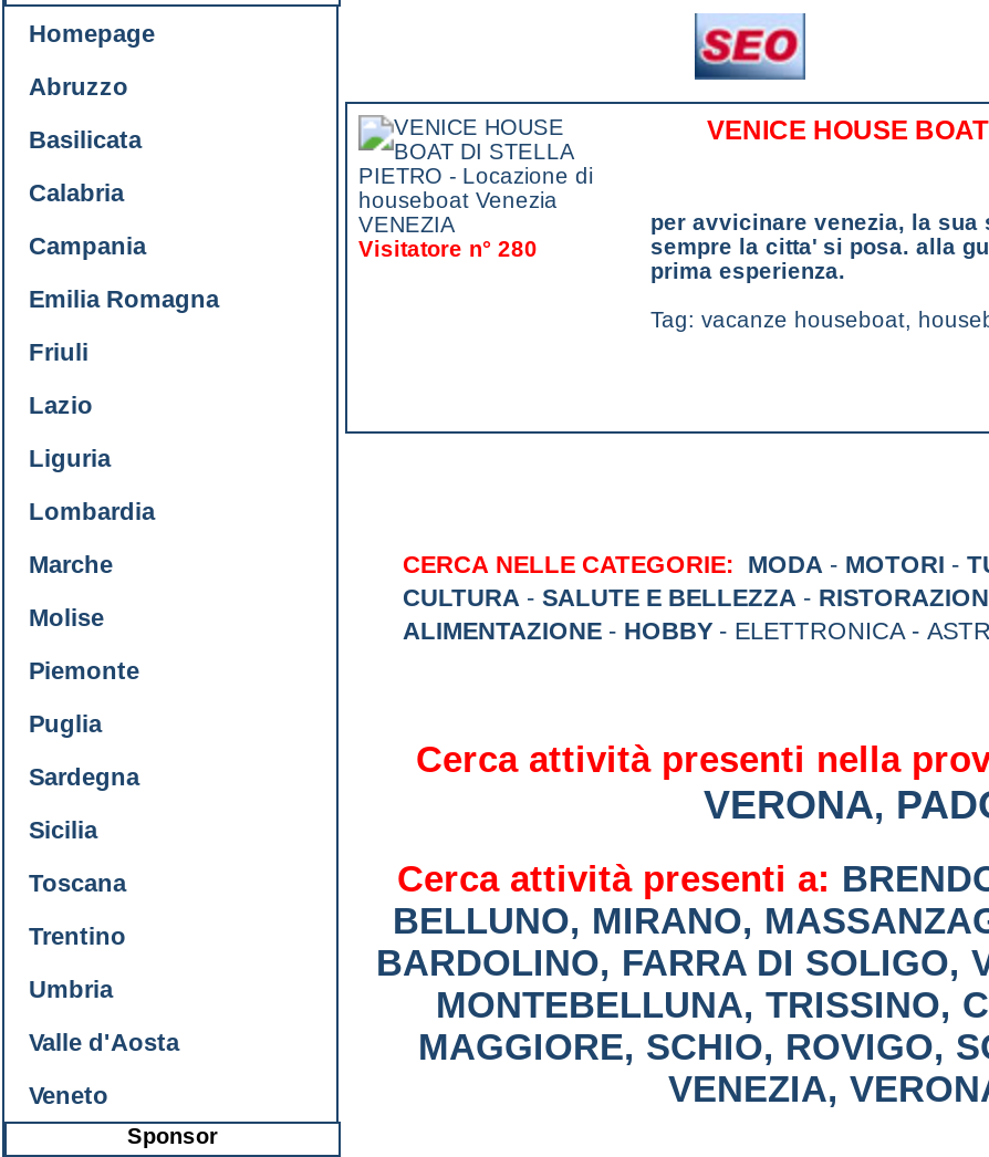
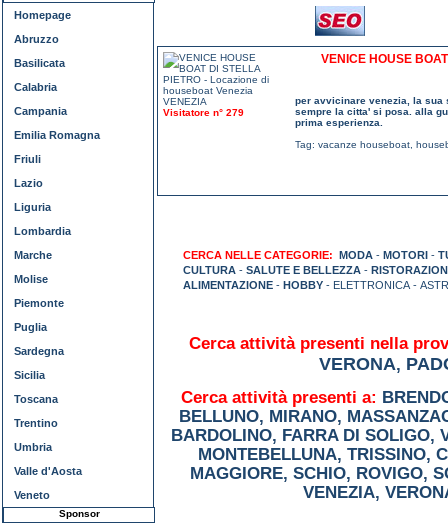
- Visitatore n° 280
+ Visitatore n° 279
